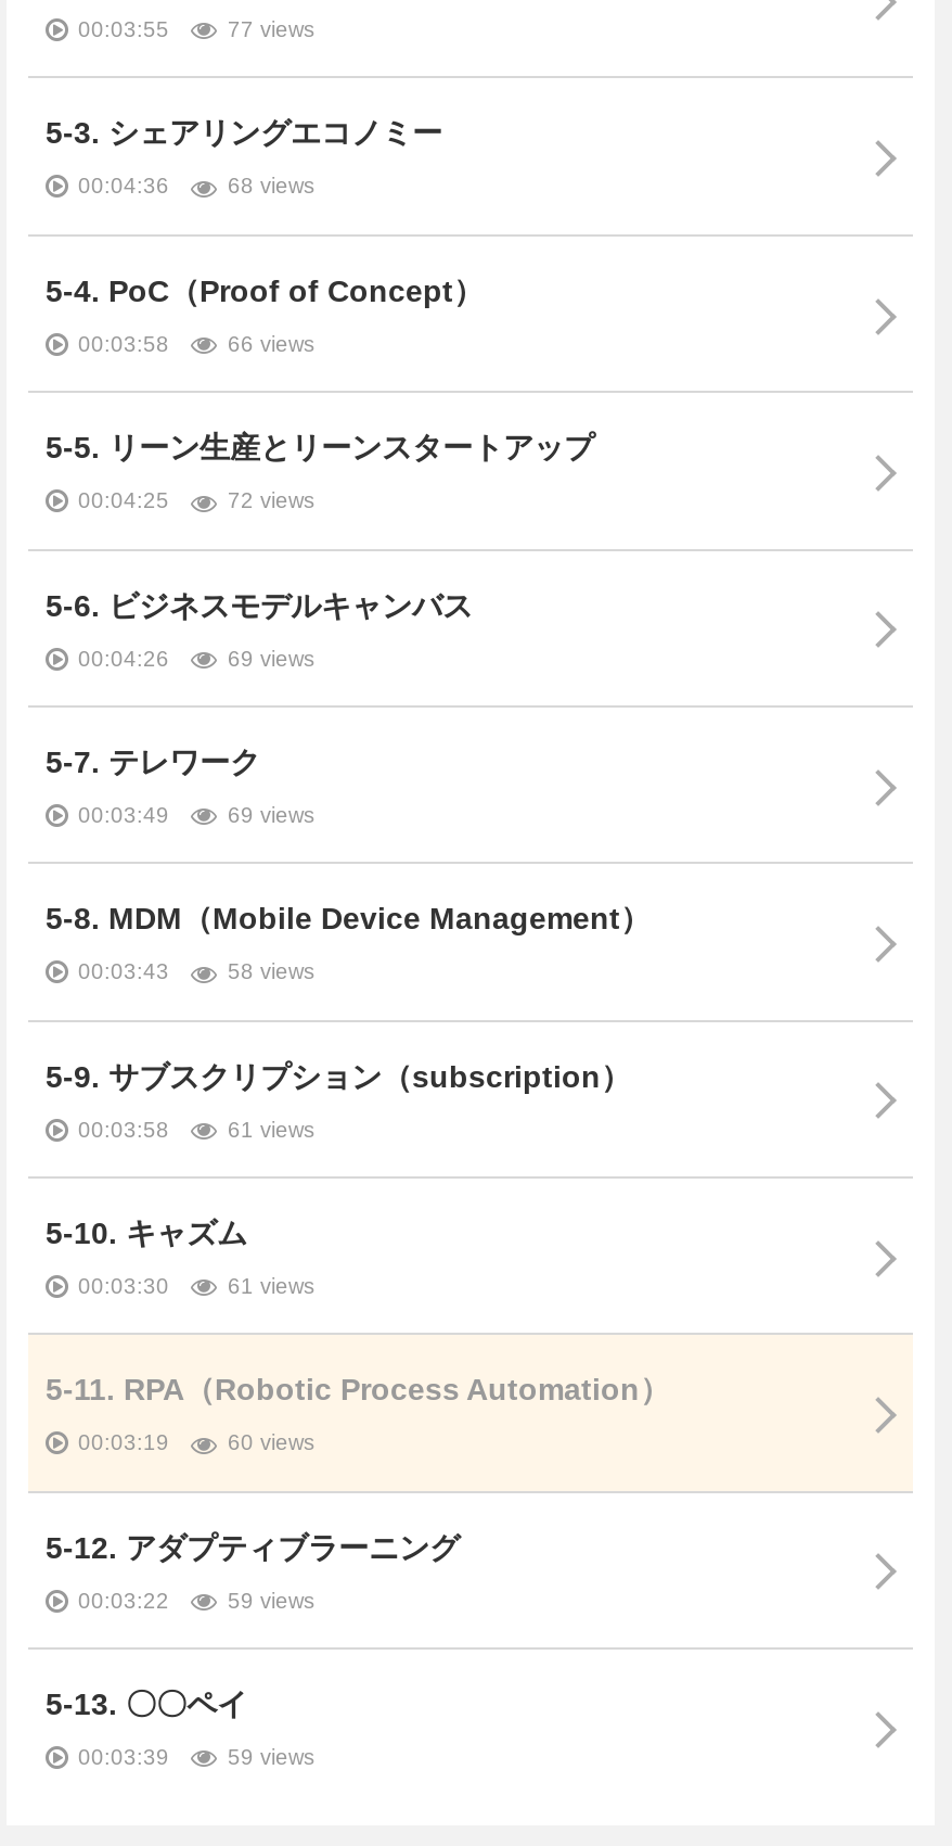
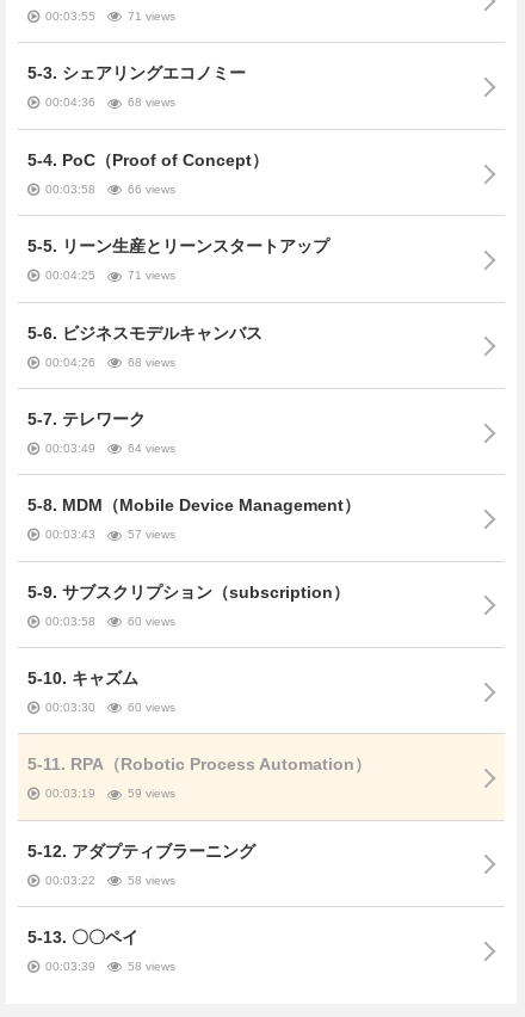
- 77 views
+ 71 views

- 72 views
+ 71 views

- 69 views
+ 68 views

- 69 views
+ 64 views

- 58 views
+ 57 views

- 61 views
+ 60 views

- 61 views
+ 60 views

- 60 views
+ 59 views

- 59 views
+ 58 views

- 59 views
+ 58 views
